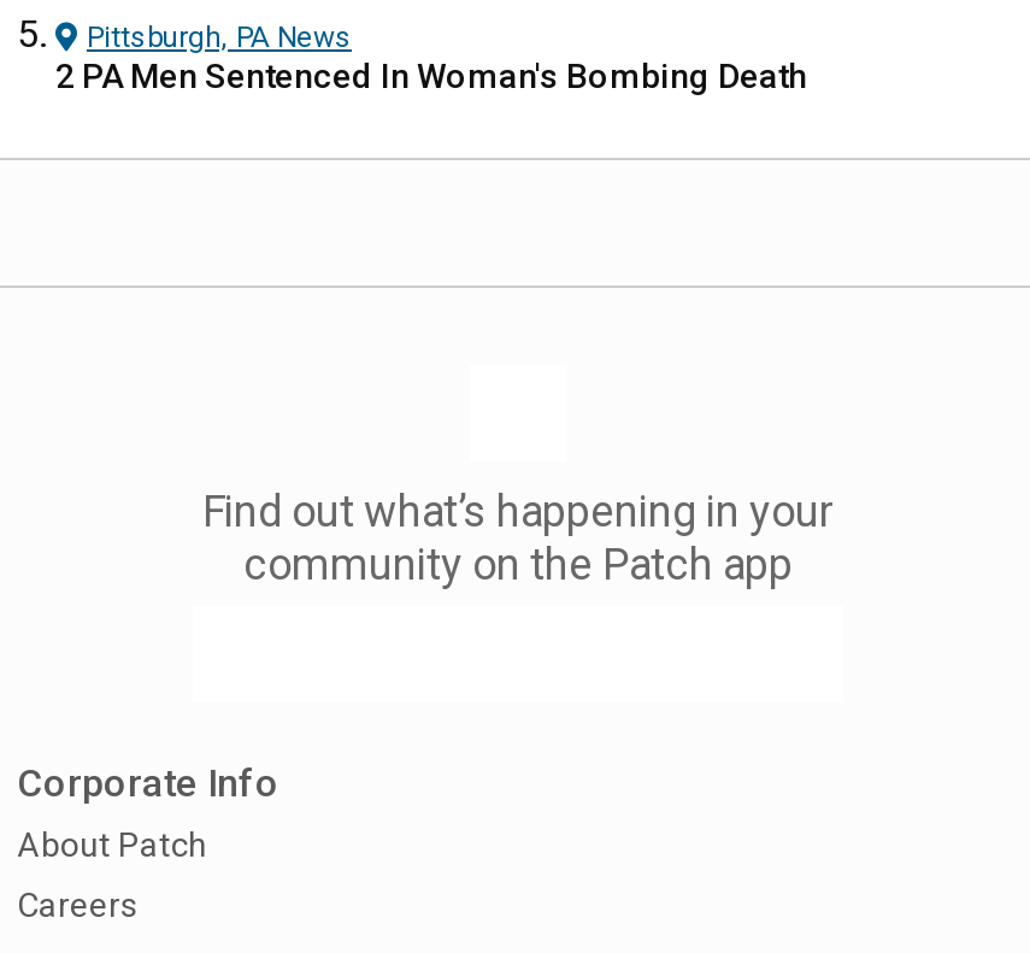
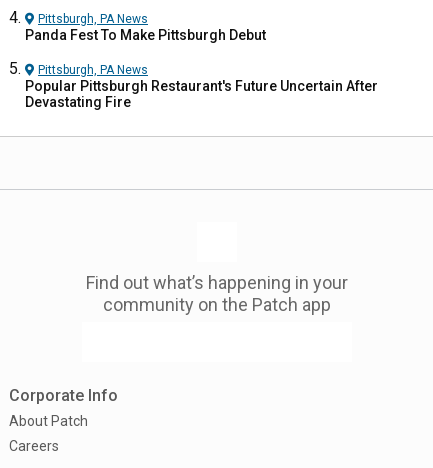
- 2 PA Men Sentenced In Woman's Bombing Death
+ Panda Fest To Make Pittsburgh Debut
+ Pittsburgh, PA News
+ Popular Pittsburgh Restaurant's Future Uncertain After
+ Devastating Fire
